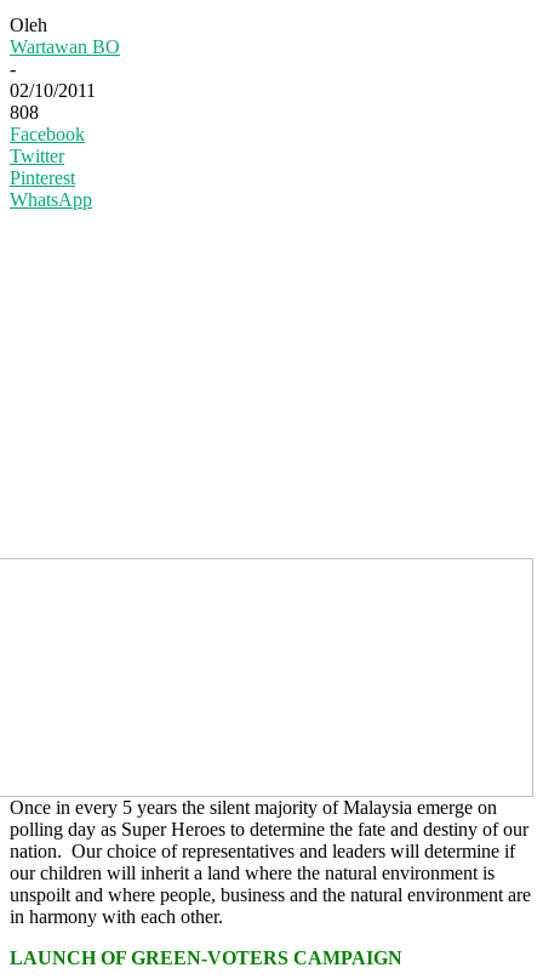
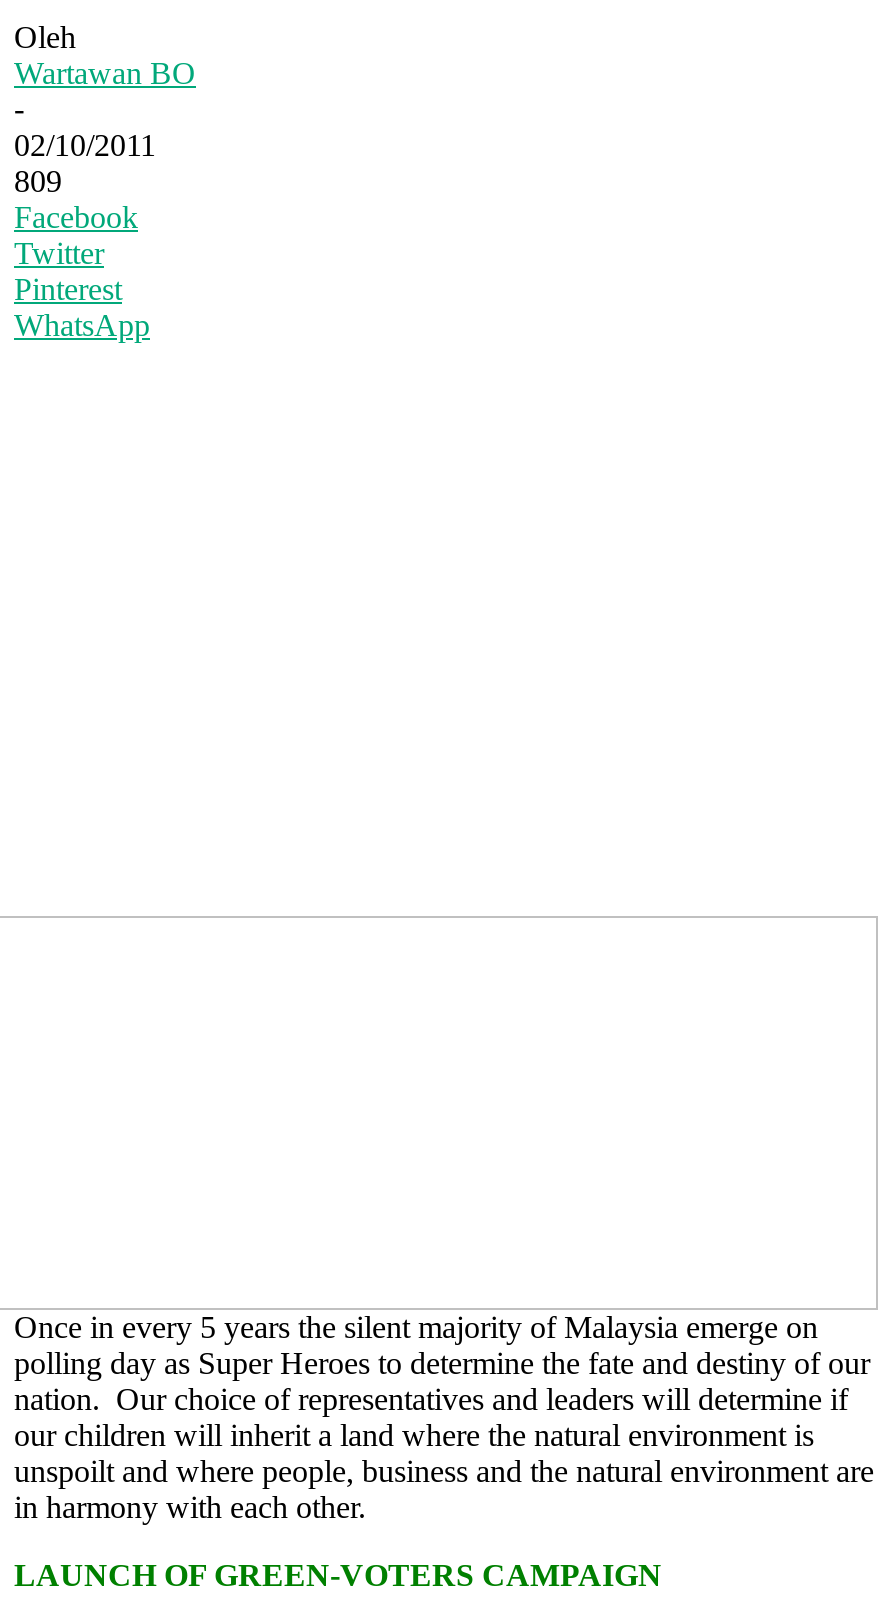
- 808
+ 809
